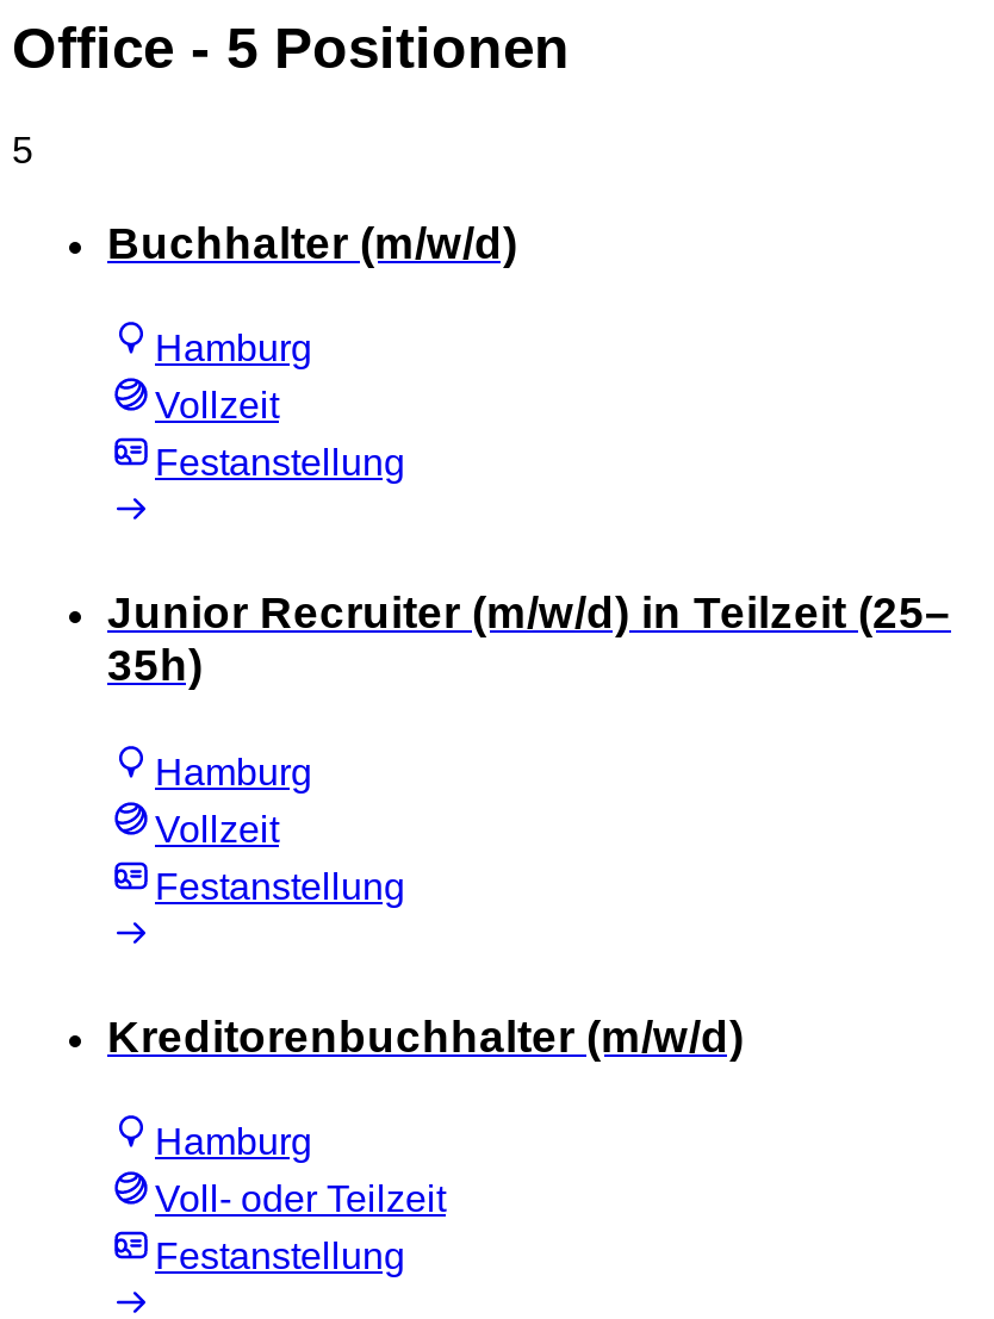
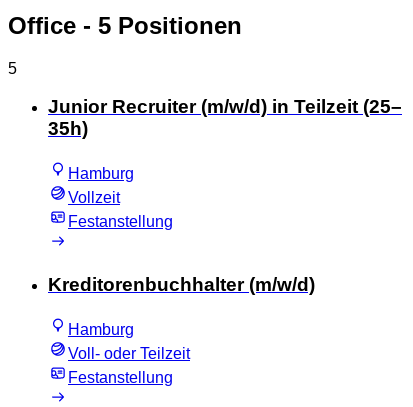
- Buchhalter (m/w/d)
- Hamburg
- Vollzeit
- Festanstellung
